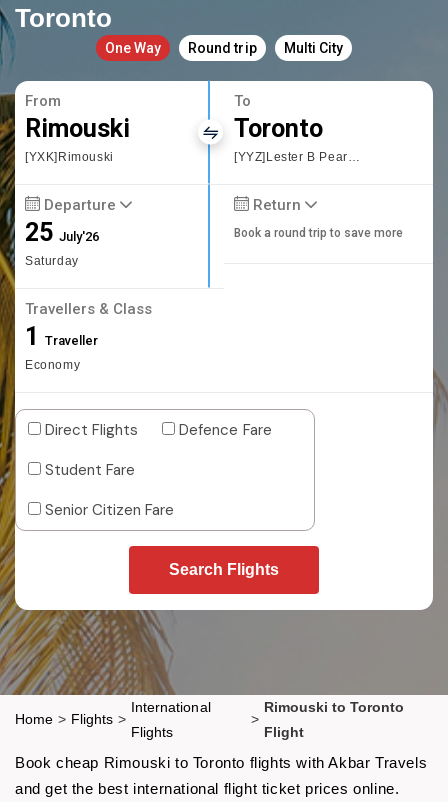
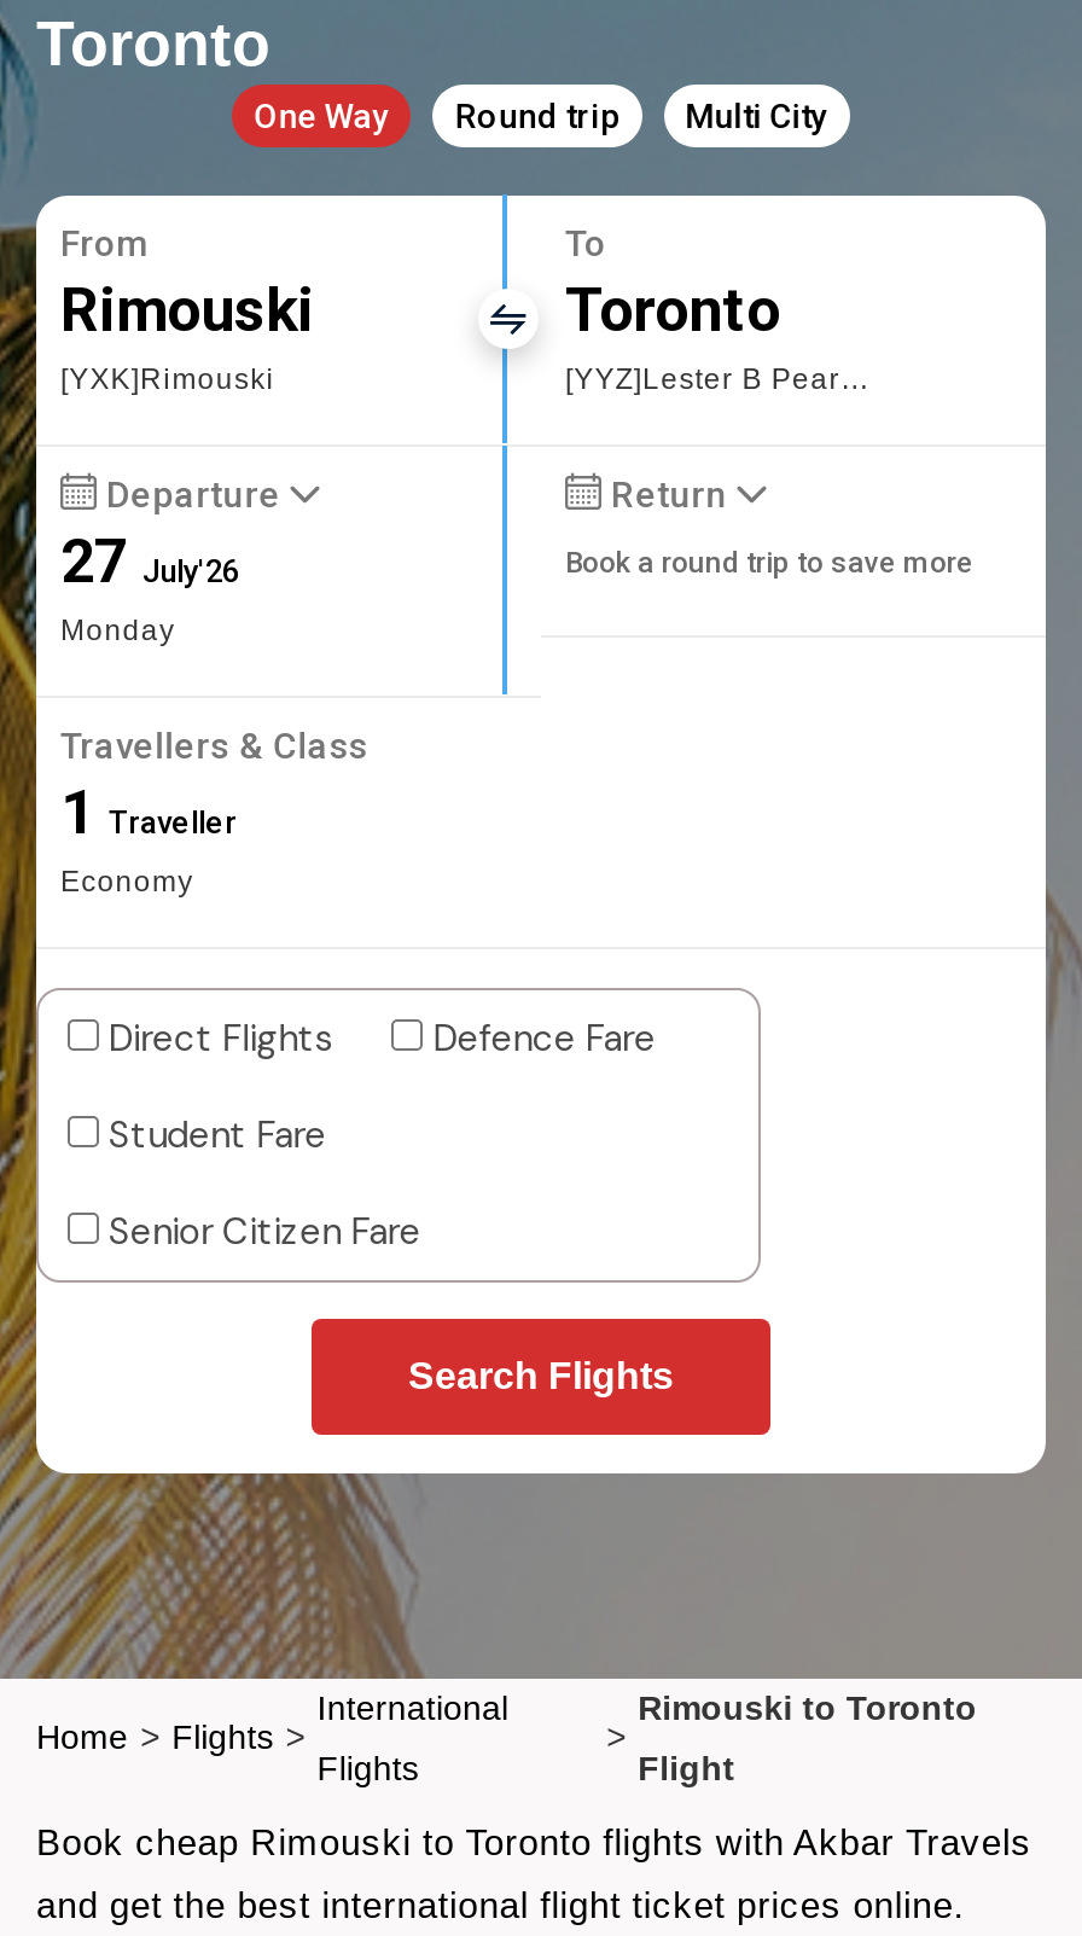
- 25 July'26
- Saturday
+ 27 July'26
+ Monday
